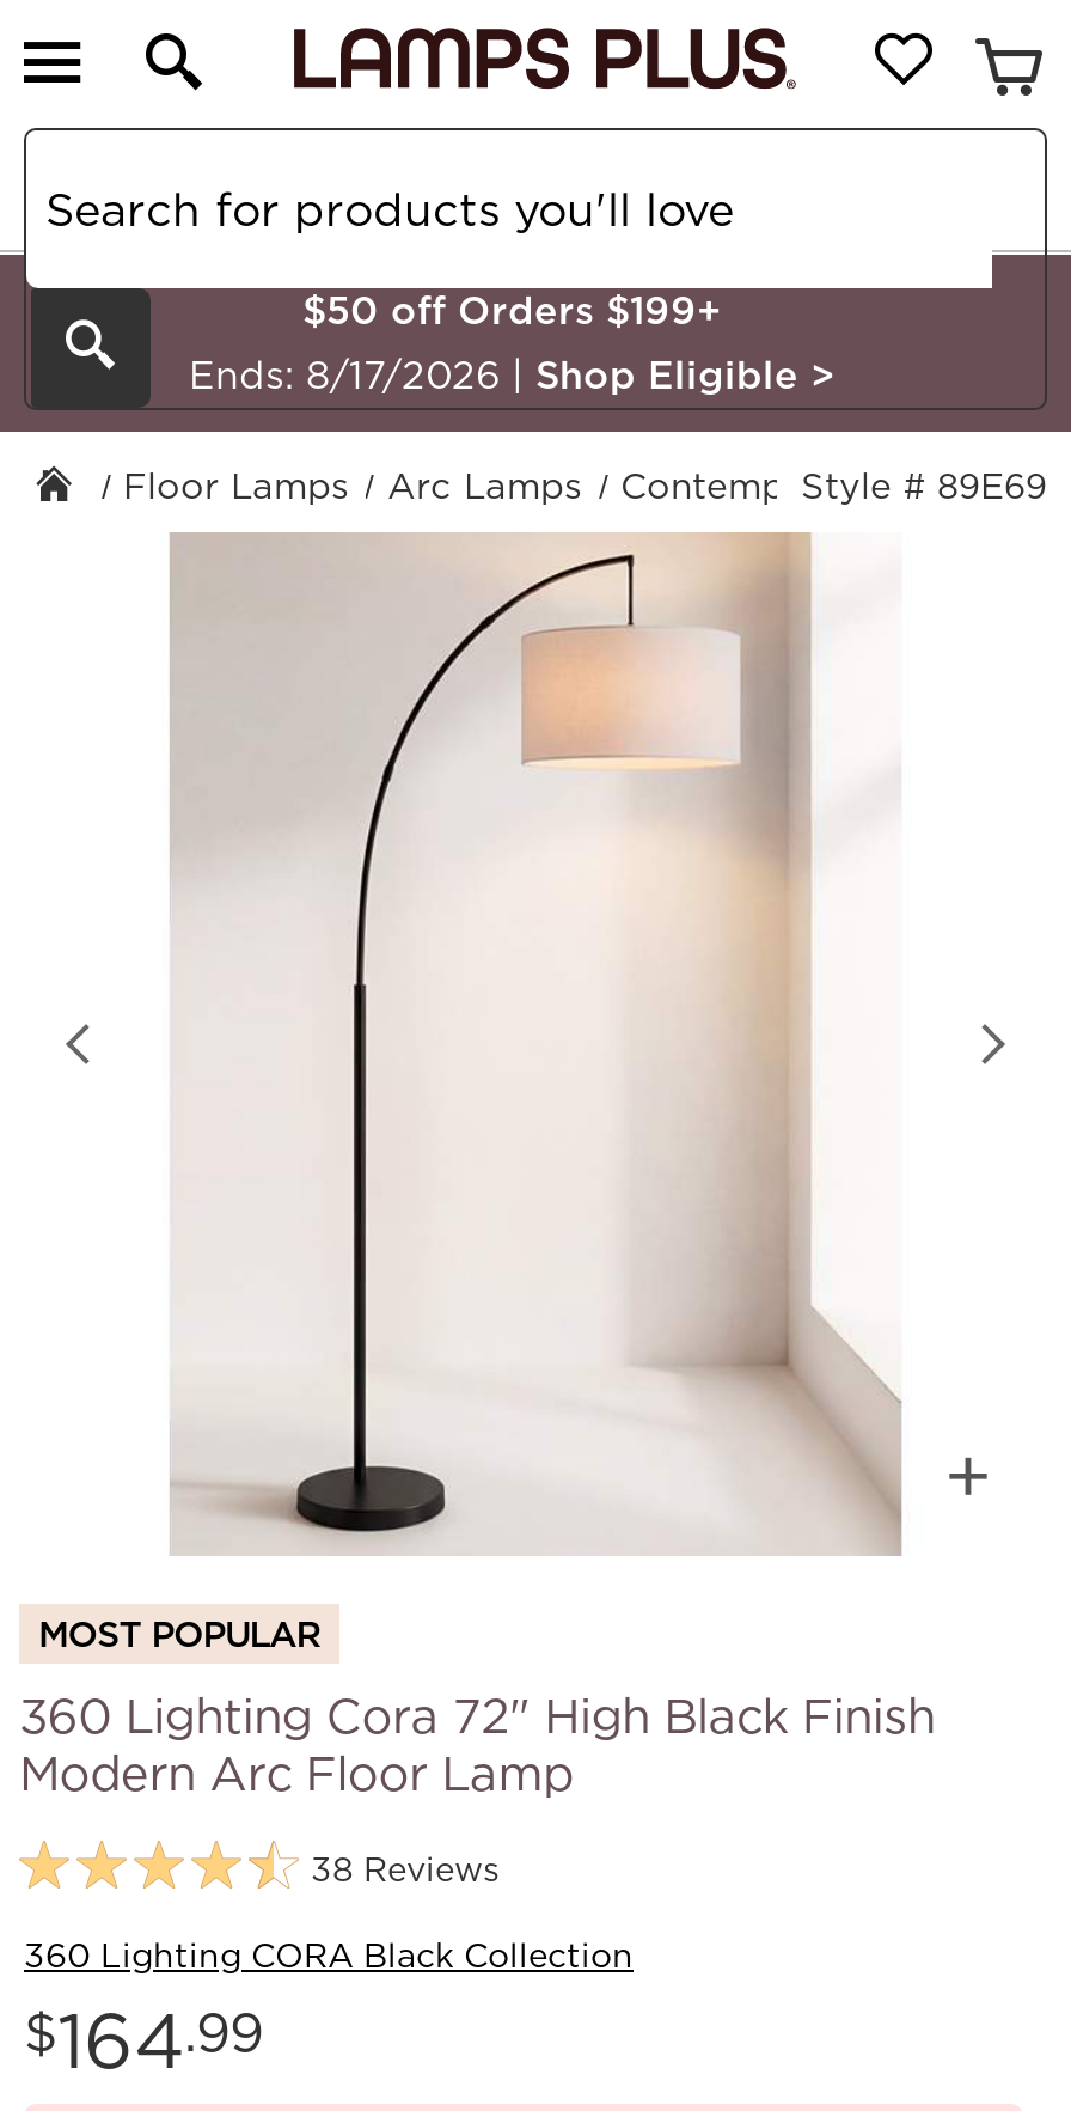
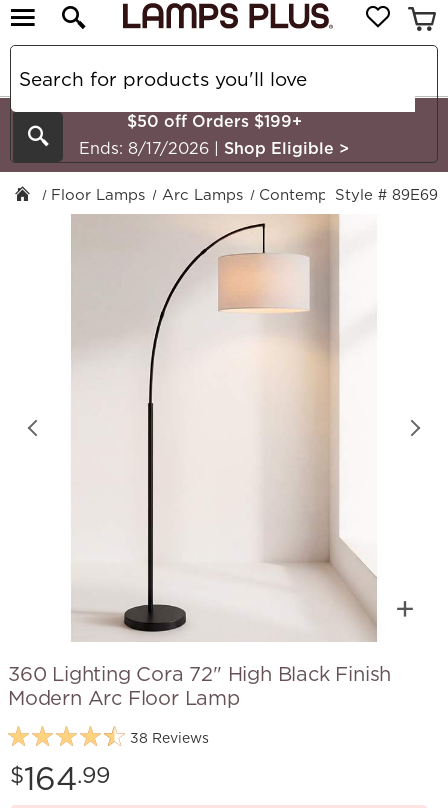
- MOST POPULAR

- 360 Lighting CORA Black Collection
